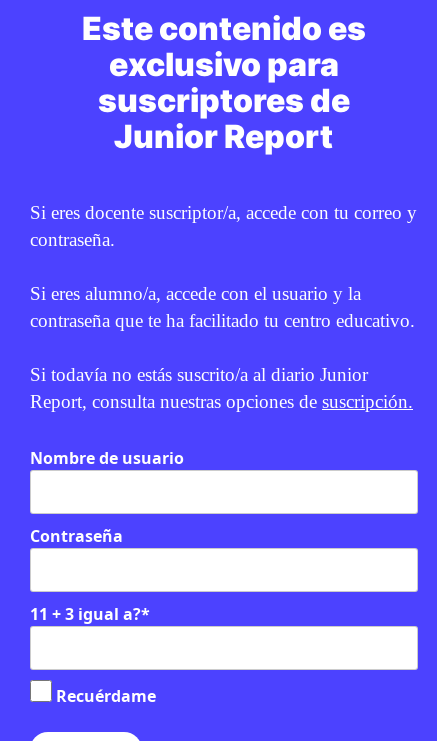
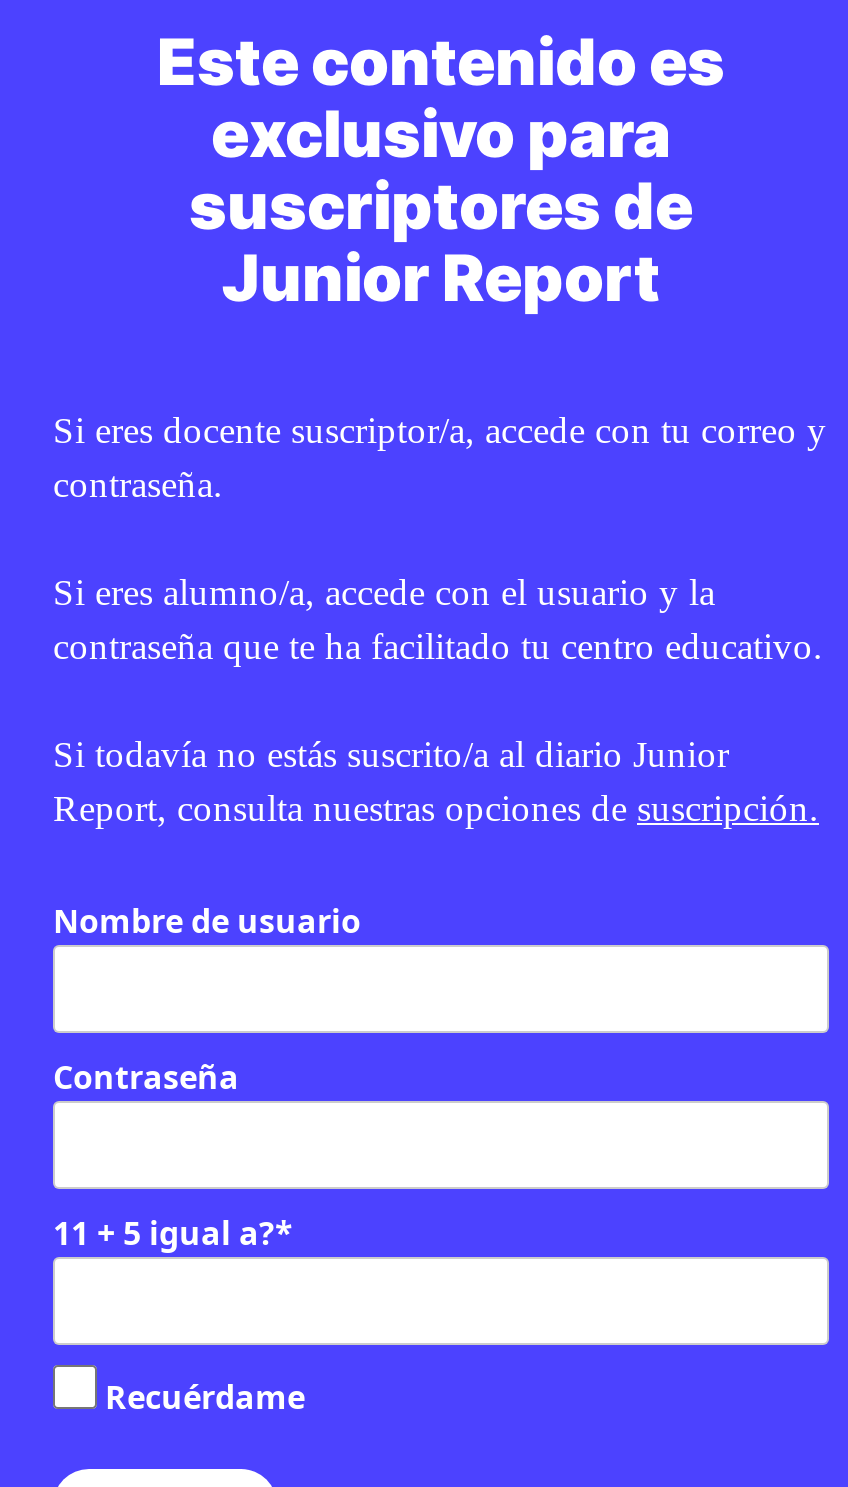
- 11 + 3 igual a?*
+ 11 + 5 igual a?*
